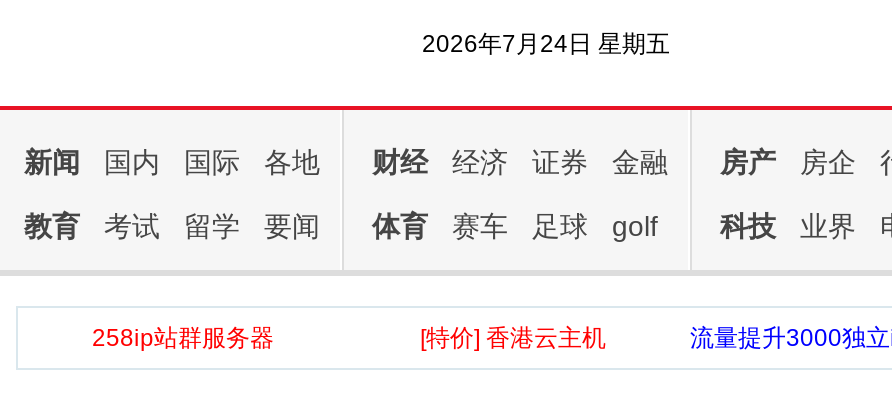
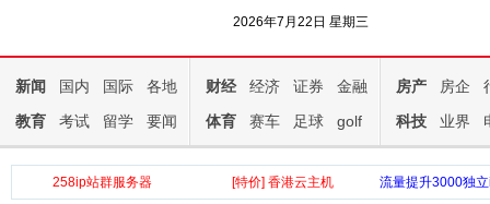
- 2026年7月24日 星期五
+ 2026年7月22日 星期三
